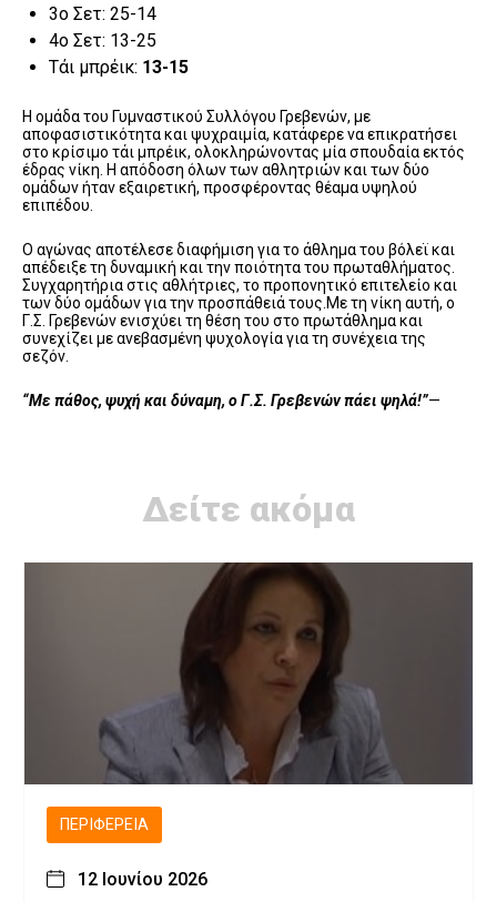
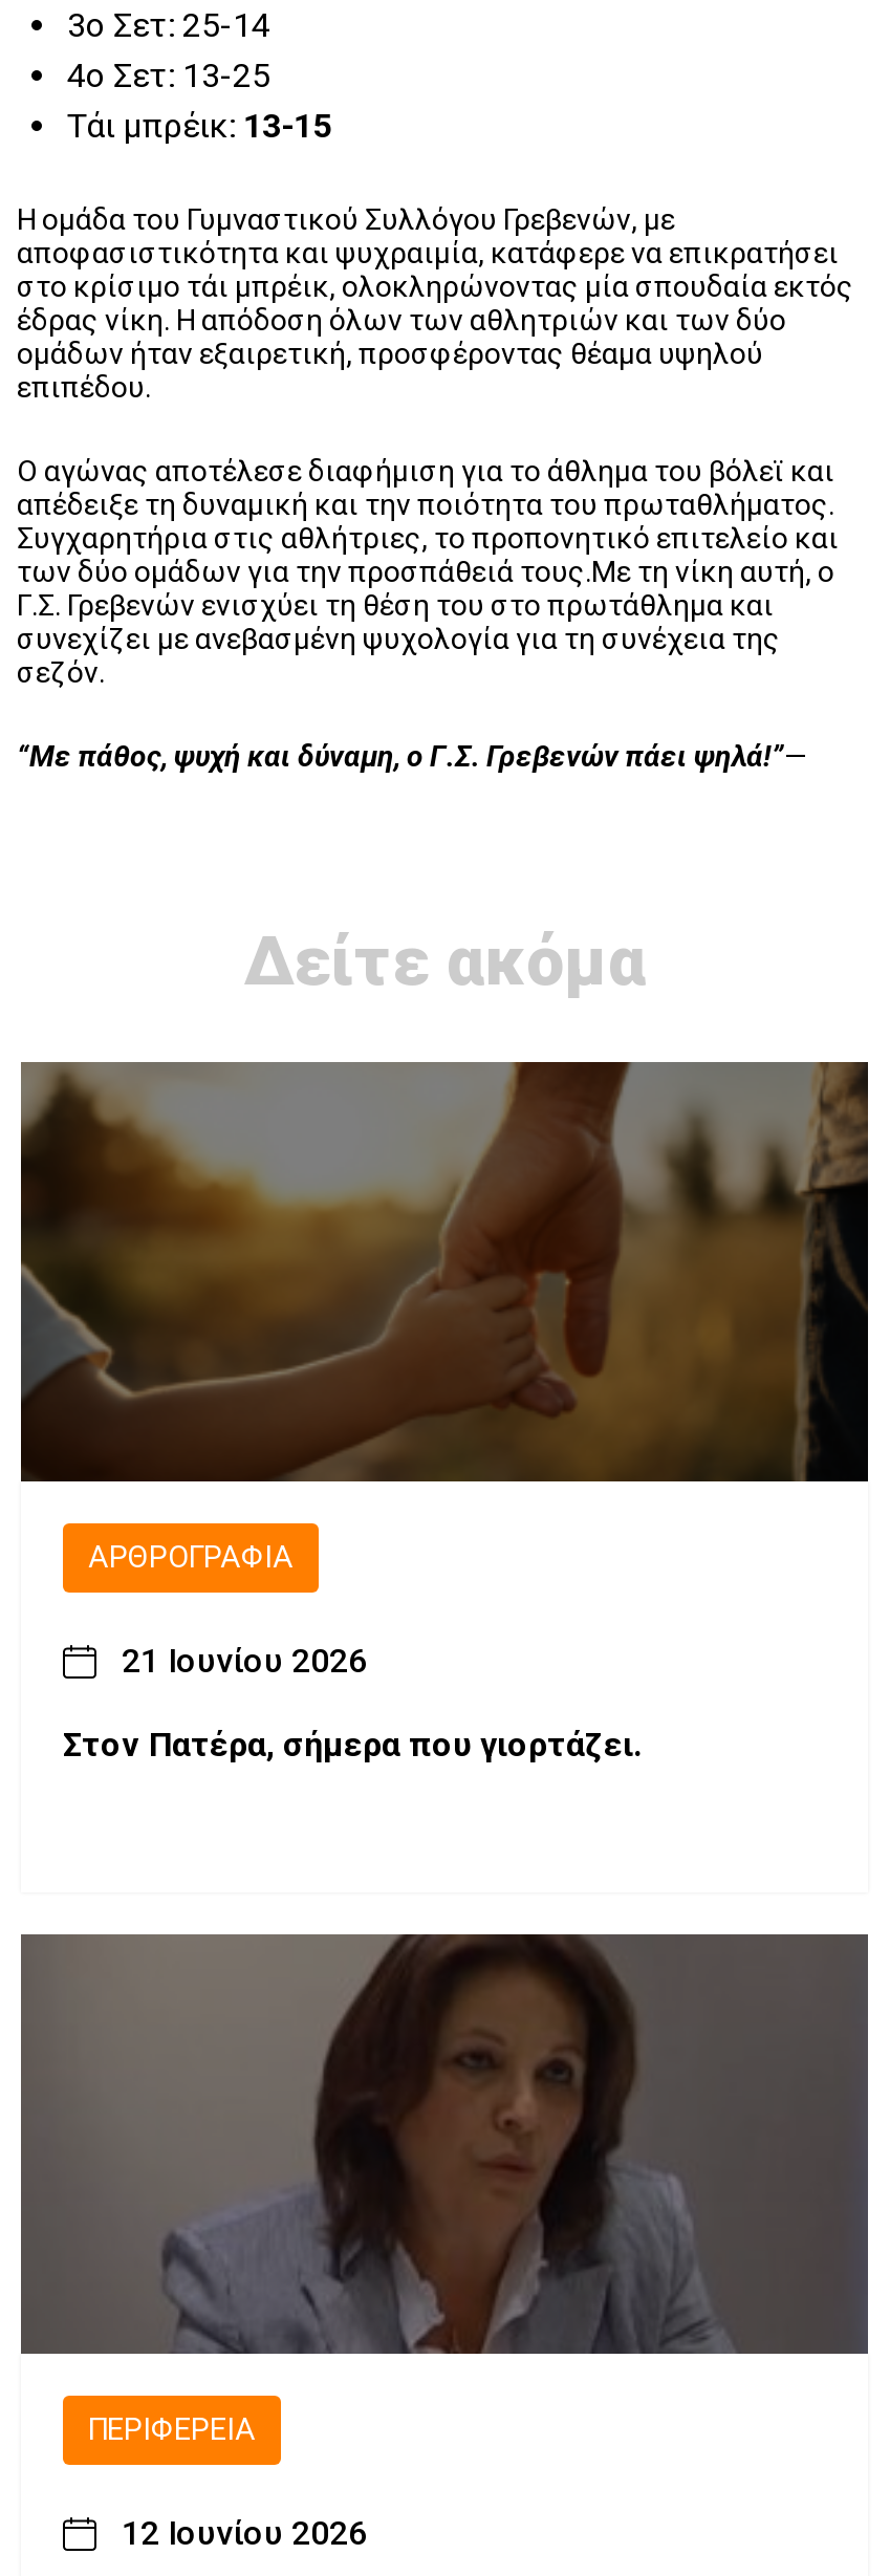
+ [image]
+ ΑΡΘΡΟΓΡΑΦΊΑ
+ 21 Ιουνίου 2026
+ Στον Πατέρα, σήμερα που γιορτάζει.
